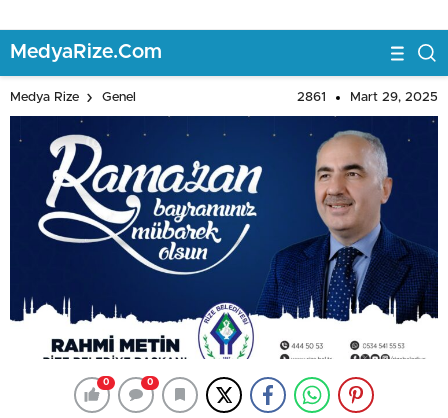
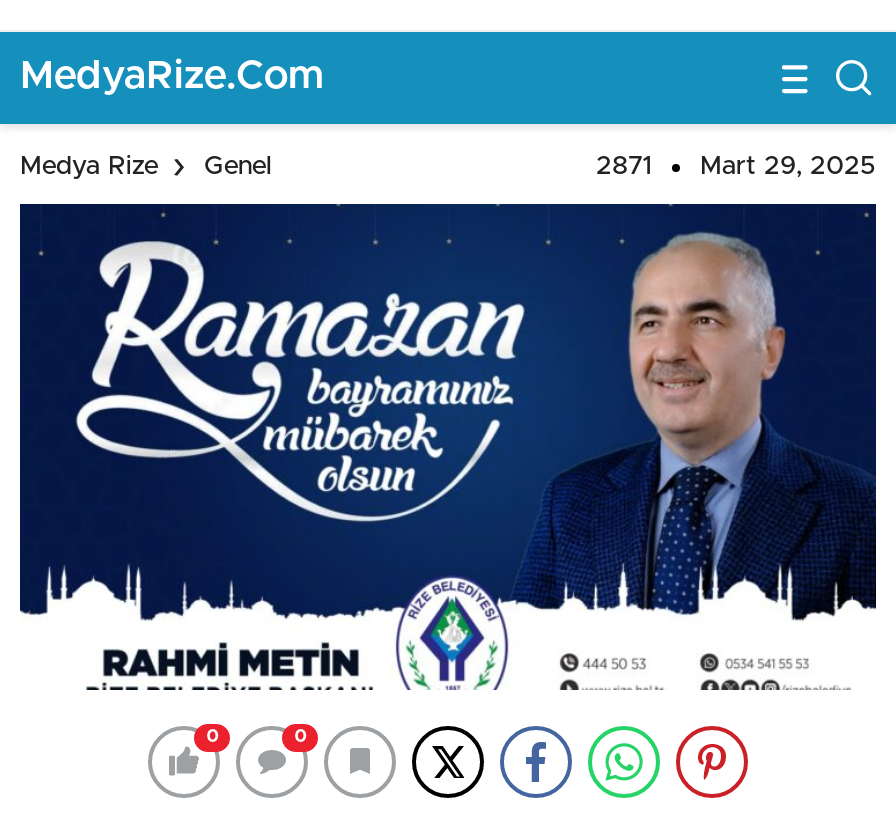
- 2861 Mart 29, 2025
+ 2871 Mart 29, 2025
